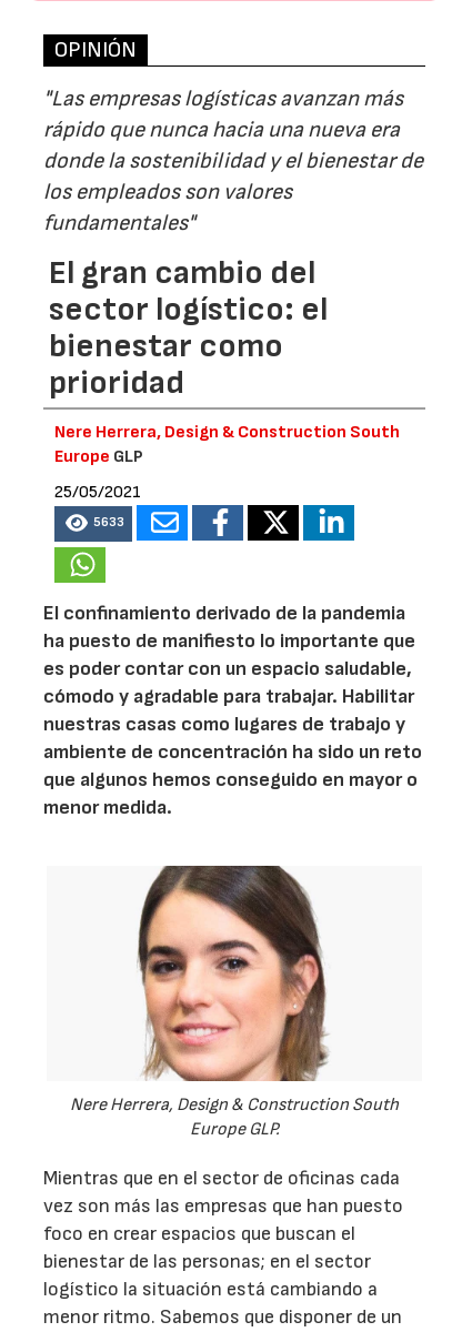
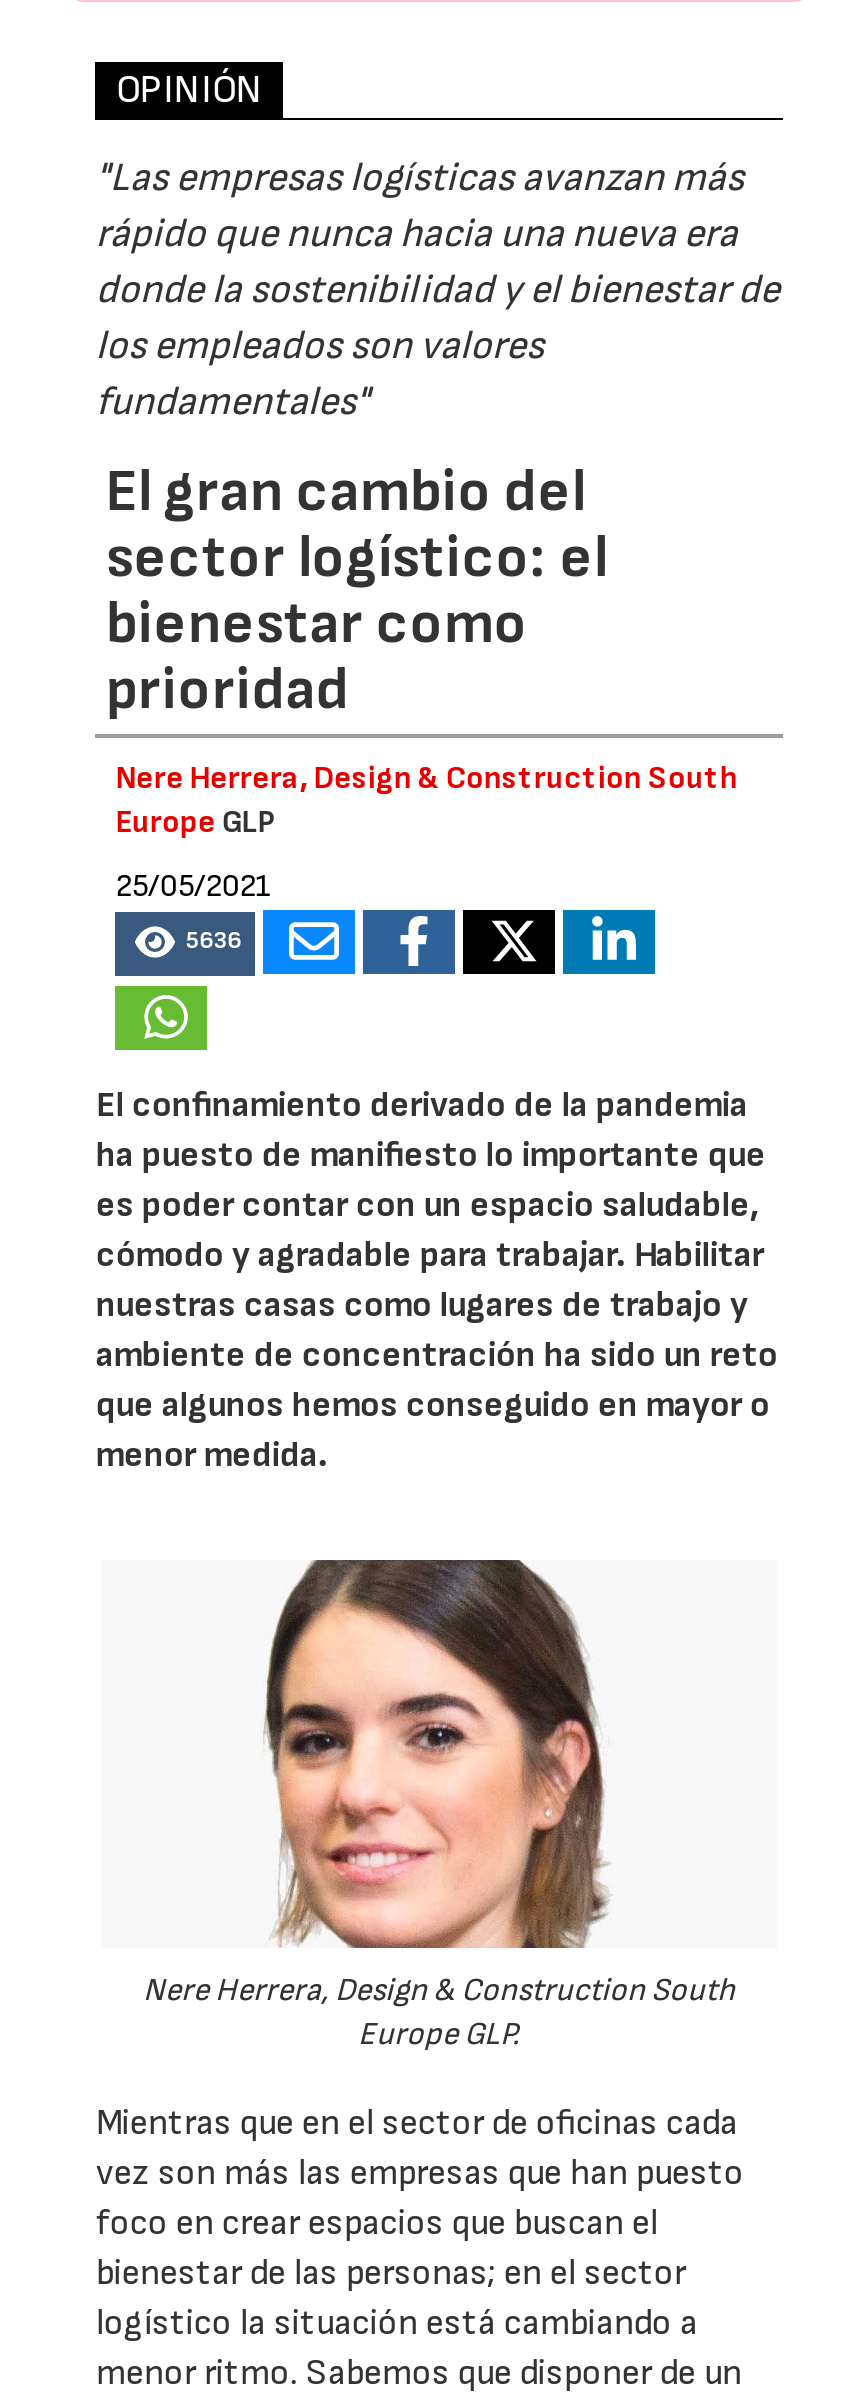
- 5633
+ 5636
